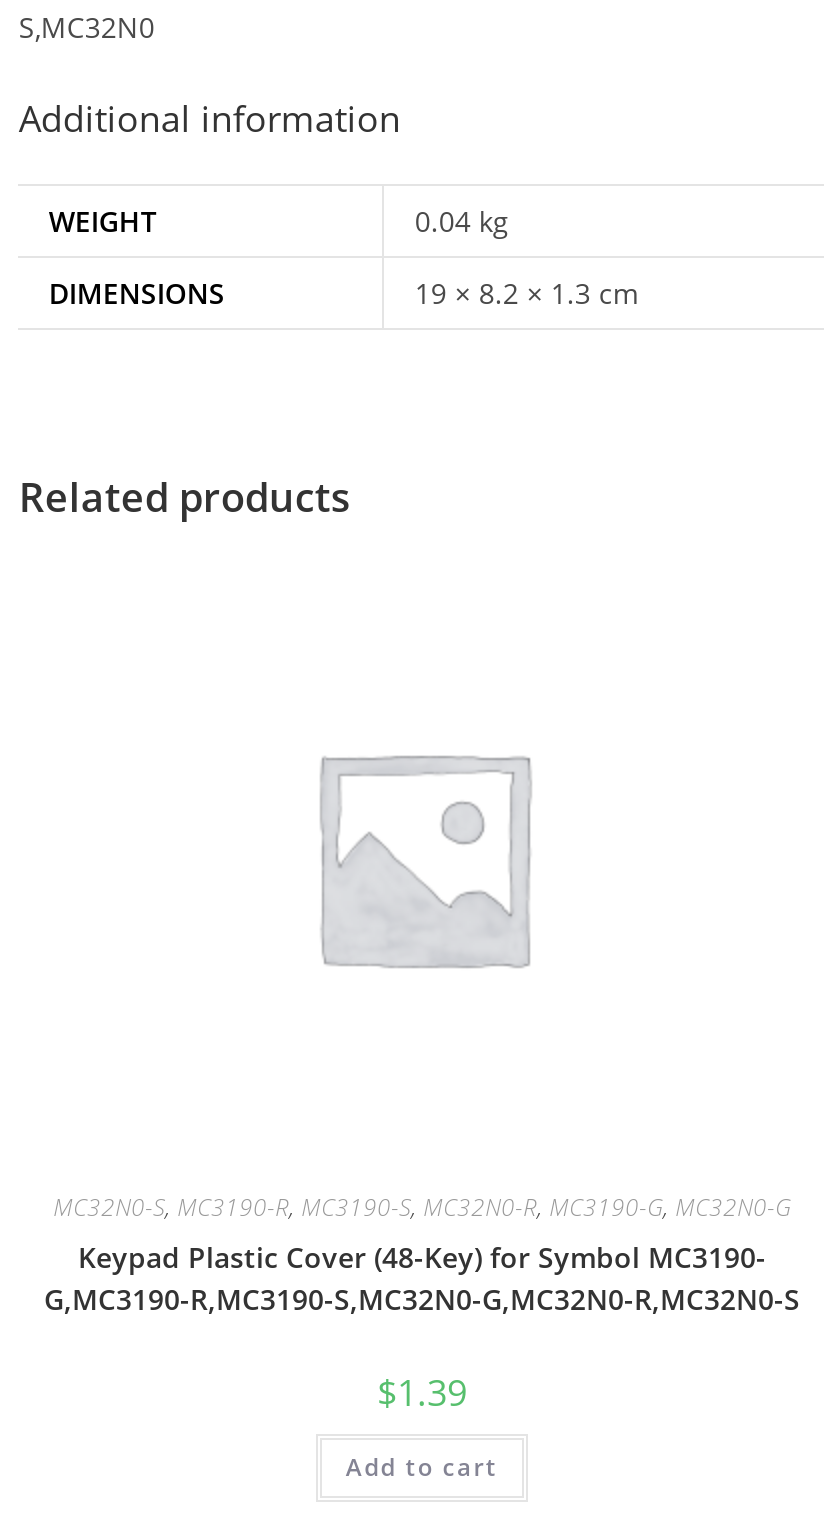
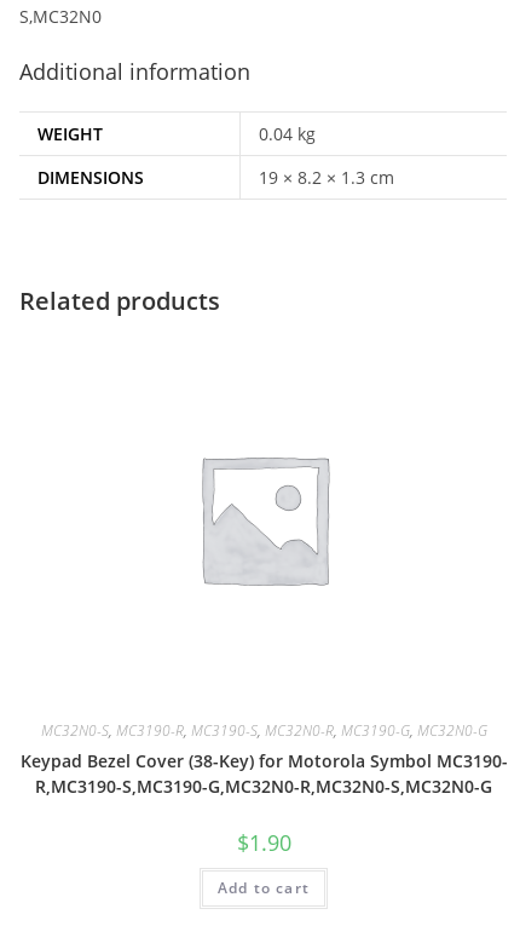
- Keypad Plastic Cover (48-Key) for Symbol MC3190-
- G,MC3190-R,MC3190-S,MC32N0-G,MC32N0-R,MC32N0-S
+ Keypad Bezel Cover (38-Key) for Motorola Symbol MC3190-
+ R,MC3190-S,MC3190-G,MC32N0-R,MC32N0-S,MC32N0-G

- $1.39
+ $1.90
